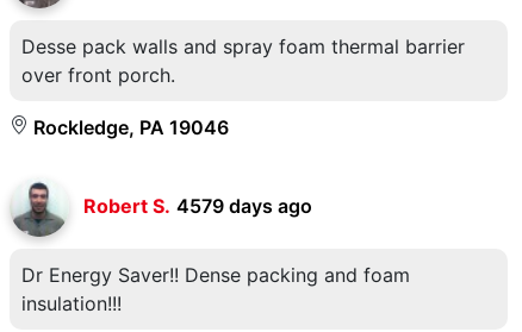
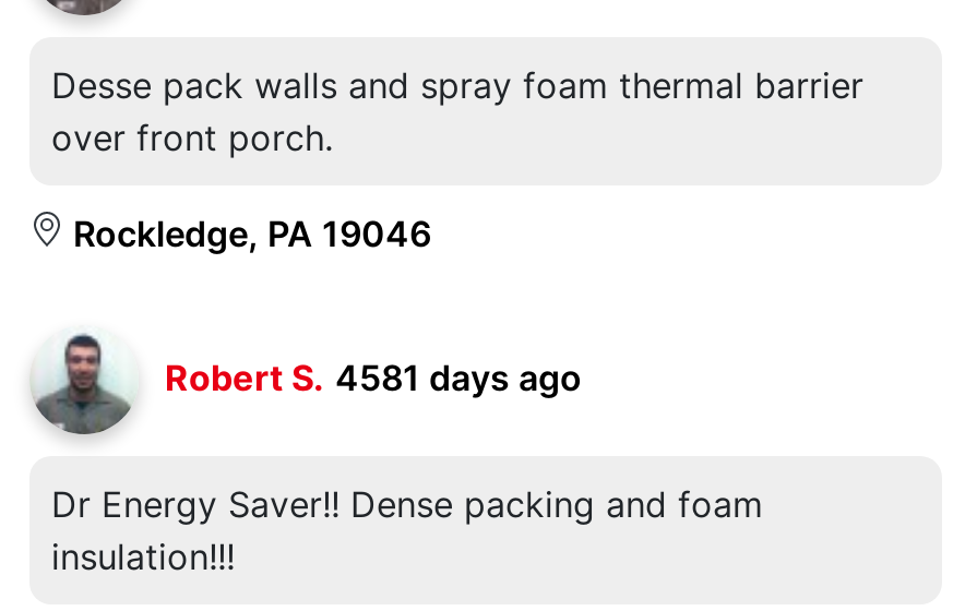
- Robert S. 4579 days ago
+ Robert S. 4581 days ago
